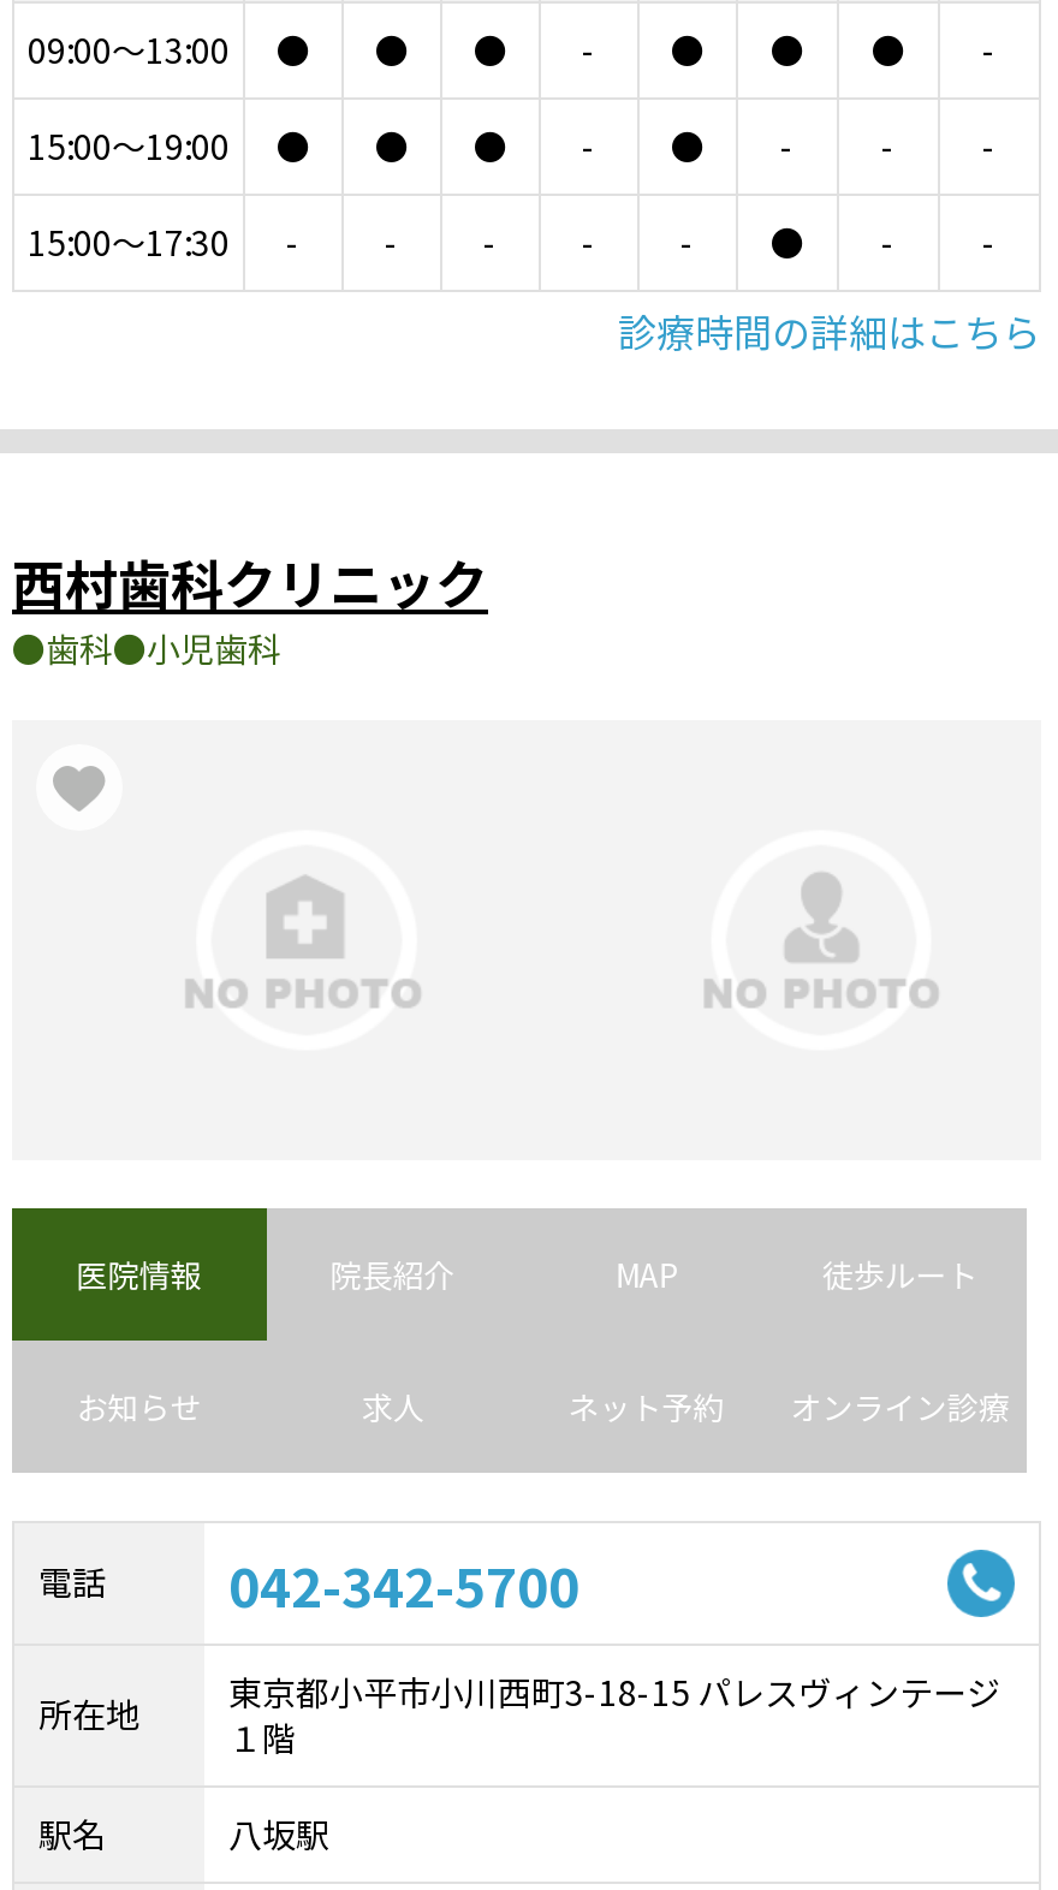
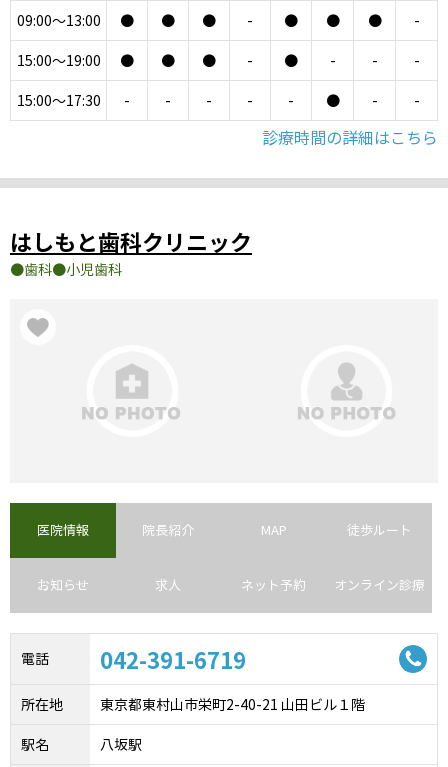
- 西村歯科クリニック
+ はしもと歯科クリニック

- 042-342-5700
+ 042-391-6719

- 東京都小平市小川西町3-18-15 パレスヴィンテージ
- １階
+ 東京都東村山市栄町2-40-21 山田ビル１階
